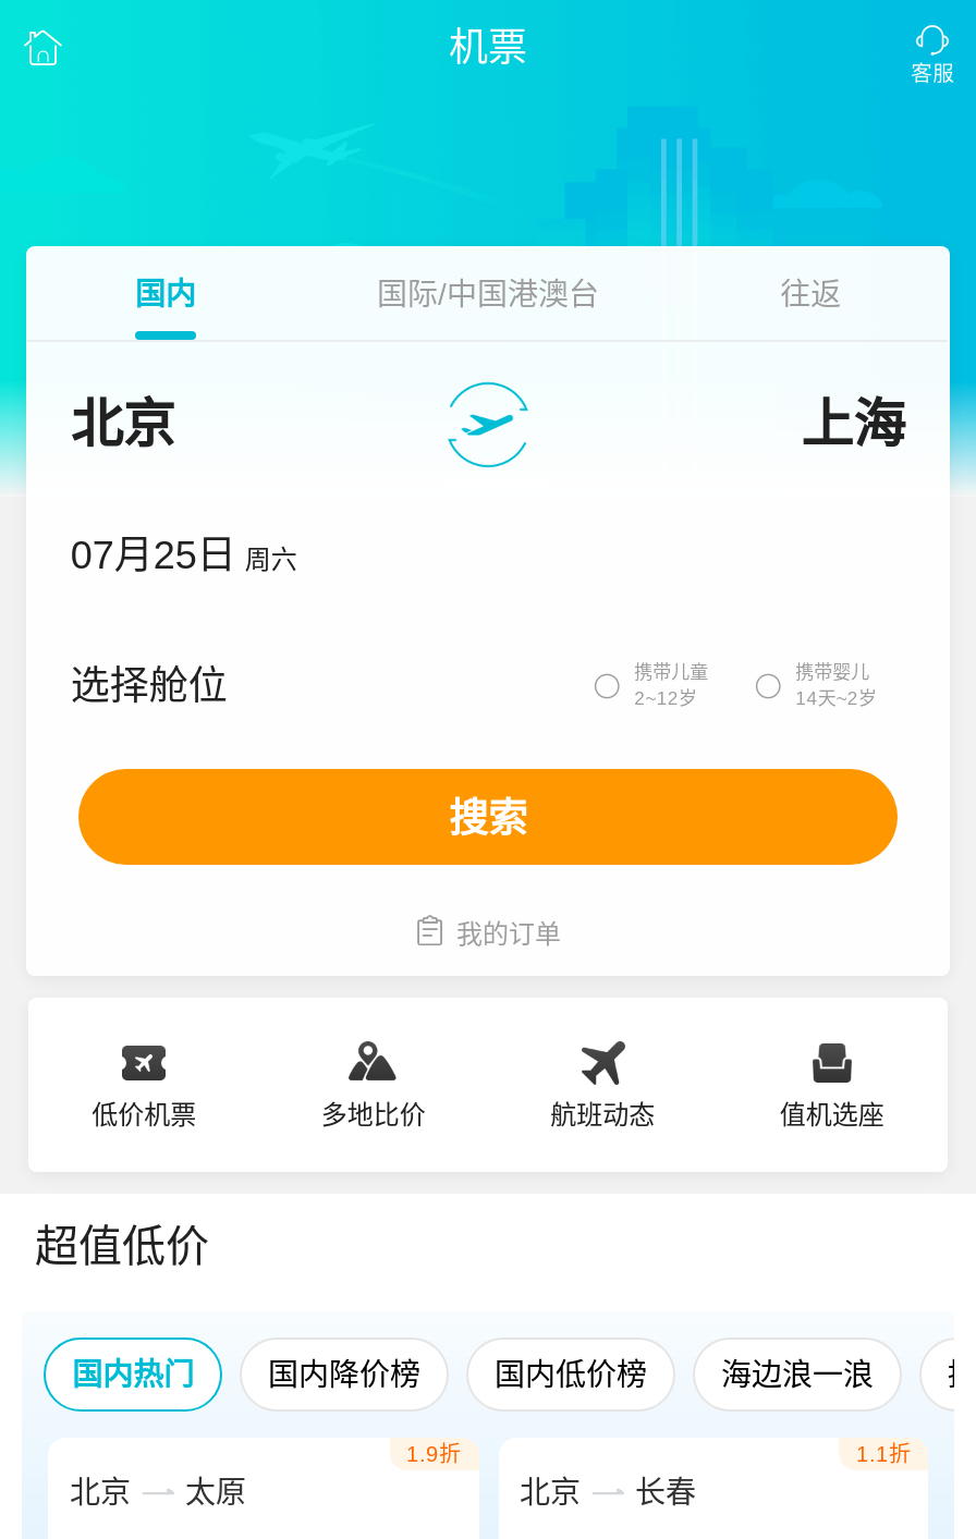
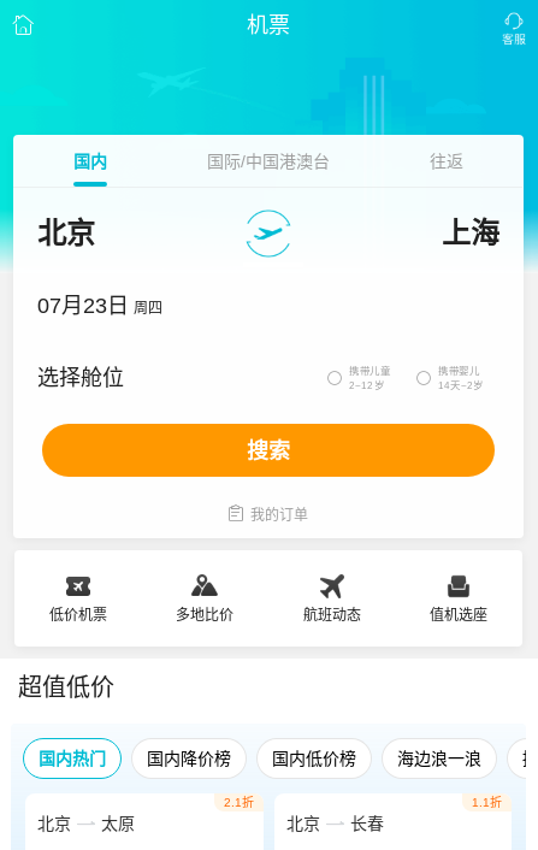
- 07月25日 周六
+ 07月23日 周四

- 1.9折
+ 2.1折
